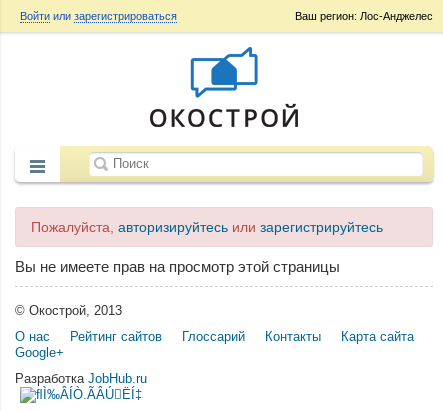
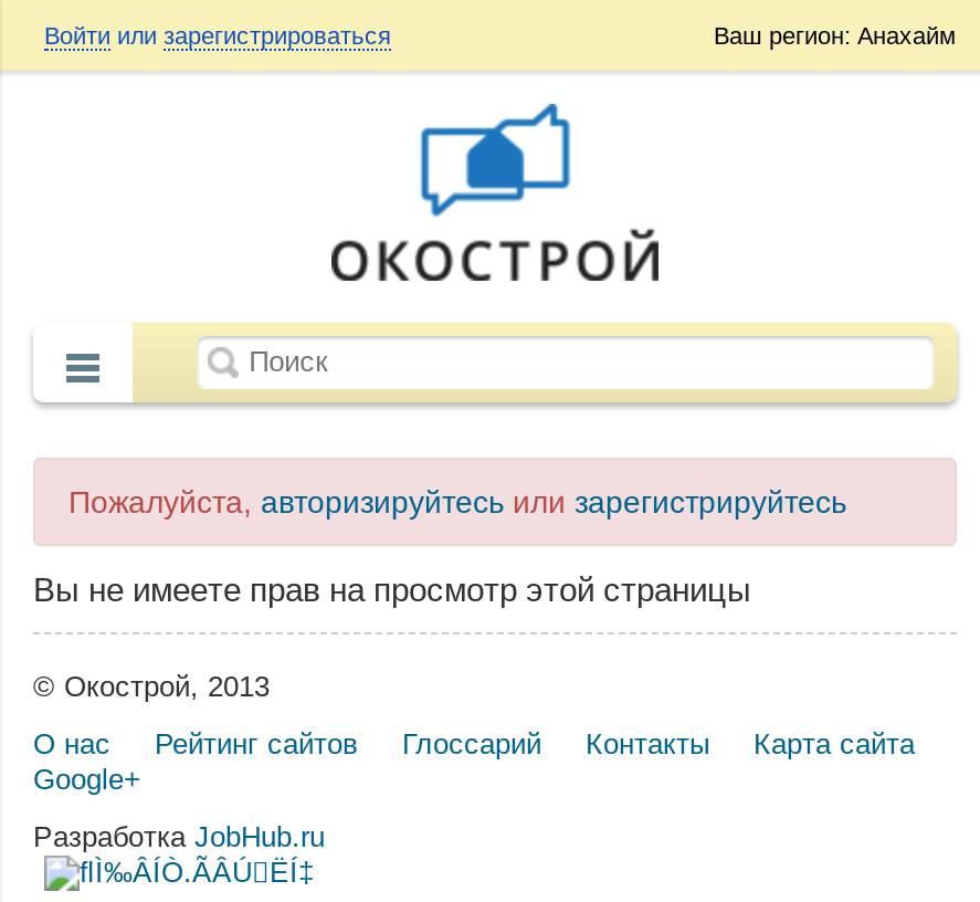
- Ваш регион: Лос-Анджелес
+ Ваш регион: Анахайм
